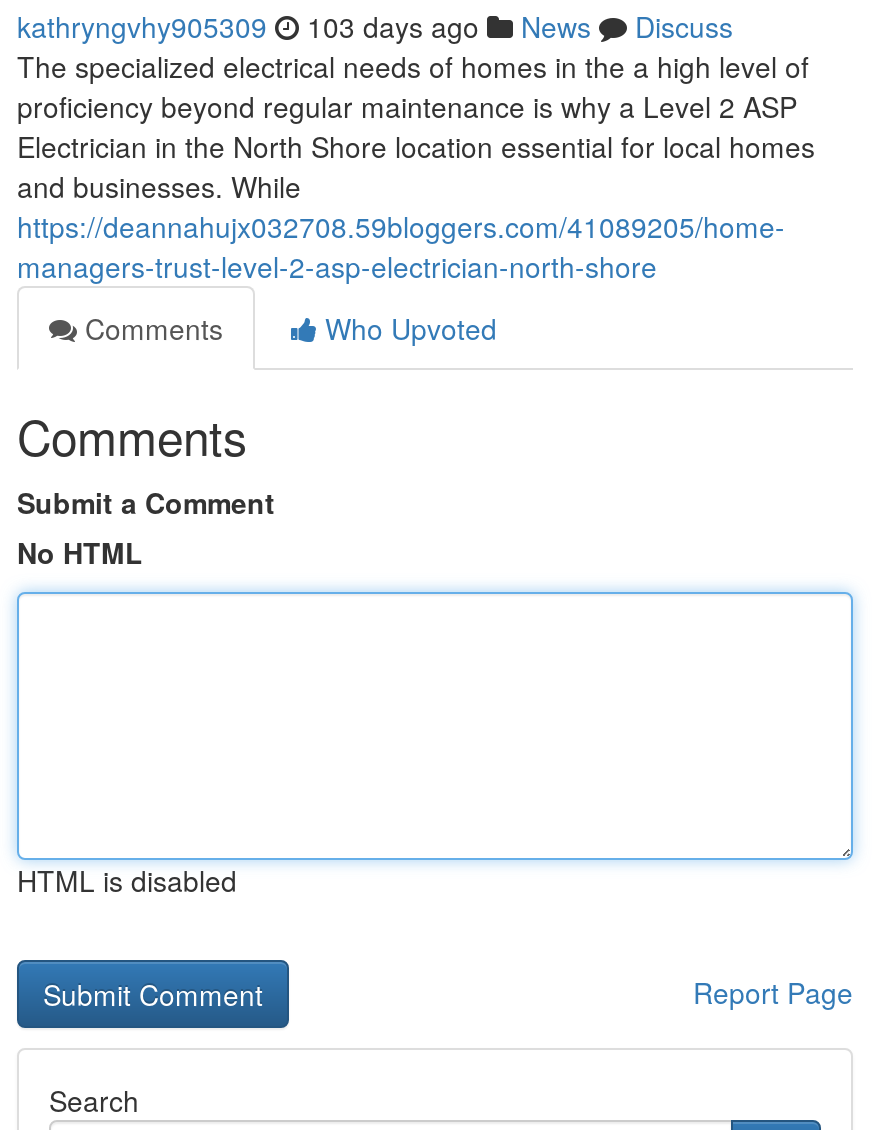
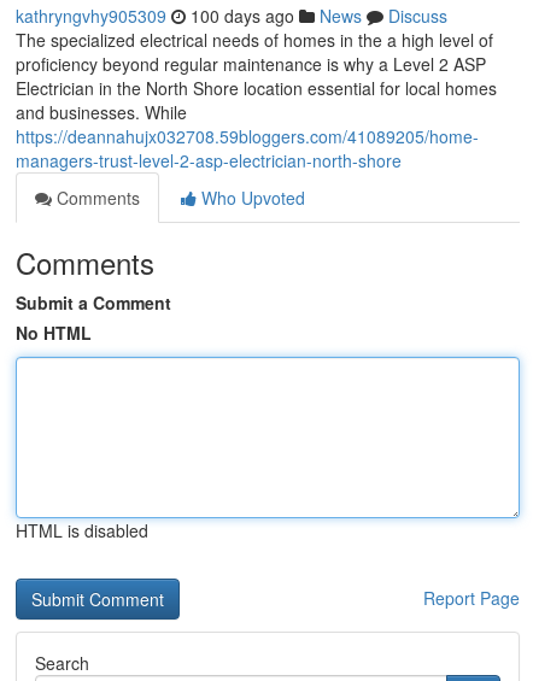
- kathryngvhy905309 103 days ago News Discuss
+ kathryngvhy905309 100 days ago News Discuss
